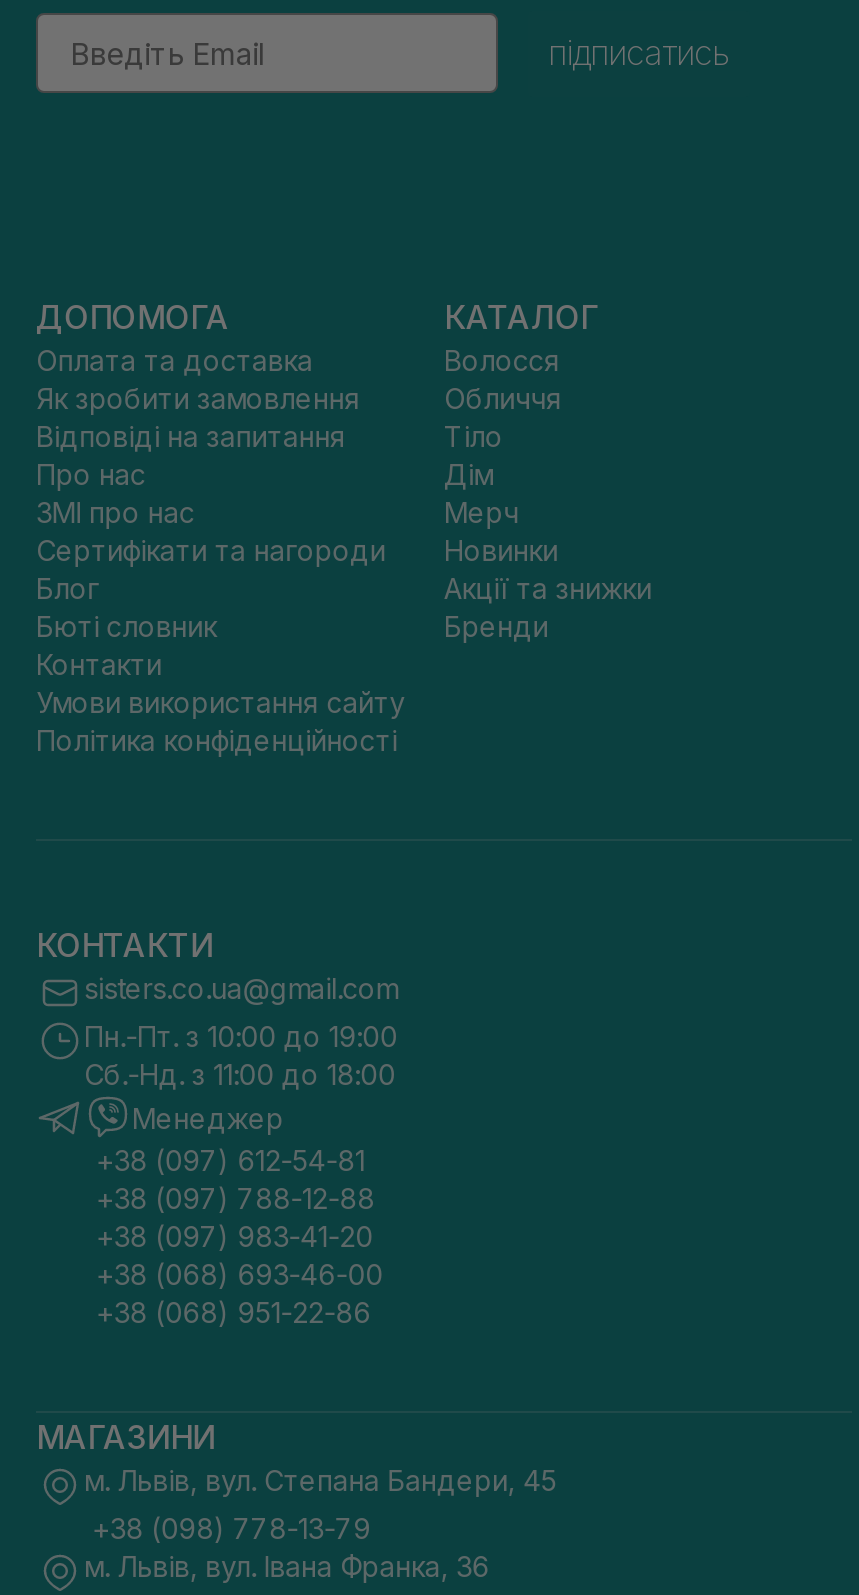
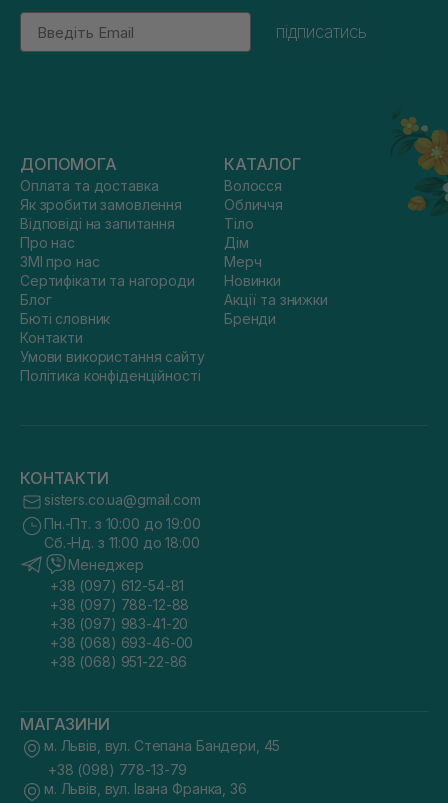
+ [image]
